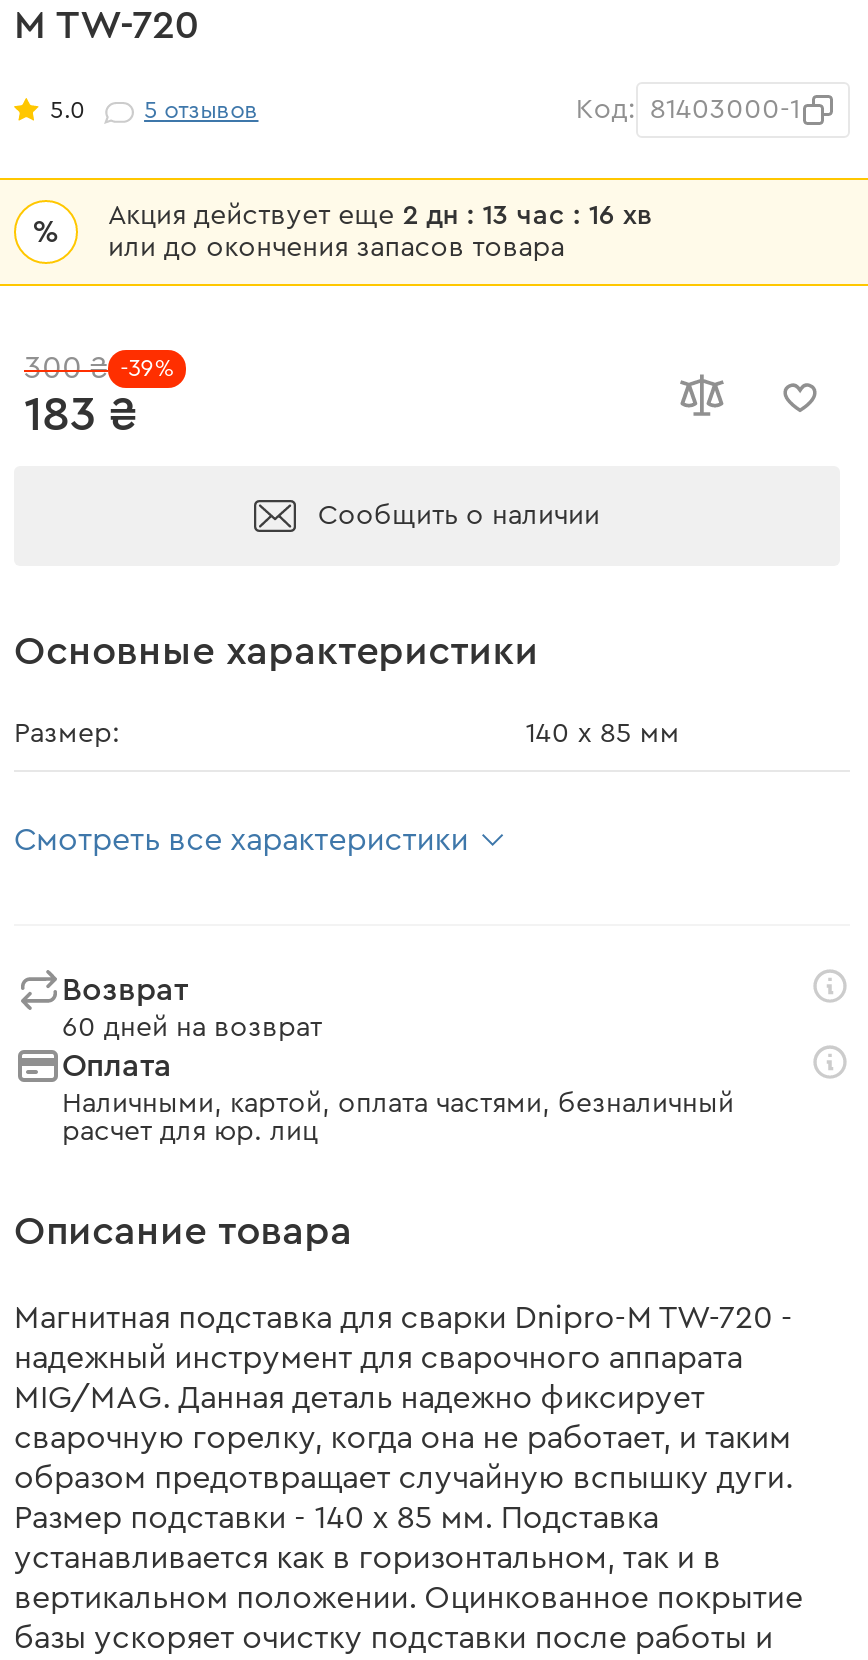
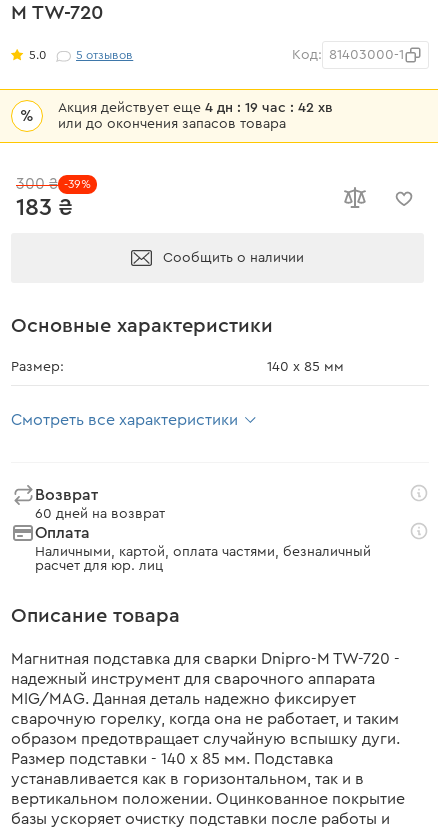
- Акция действует еще 2 дн : 13 час : 16 хв
+ Акция действует еще 4 дн : 19 час : 42 хв
